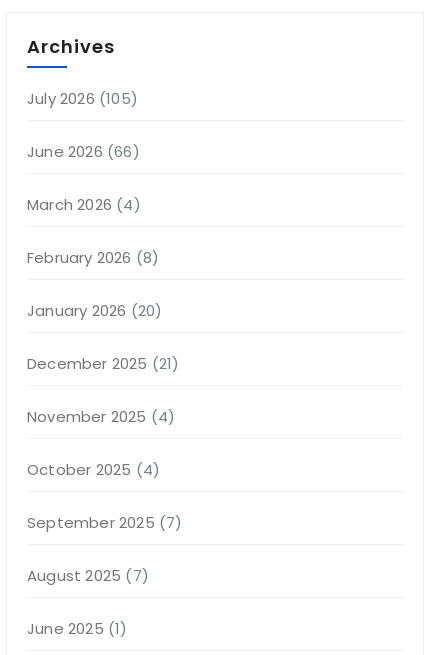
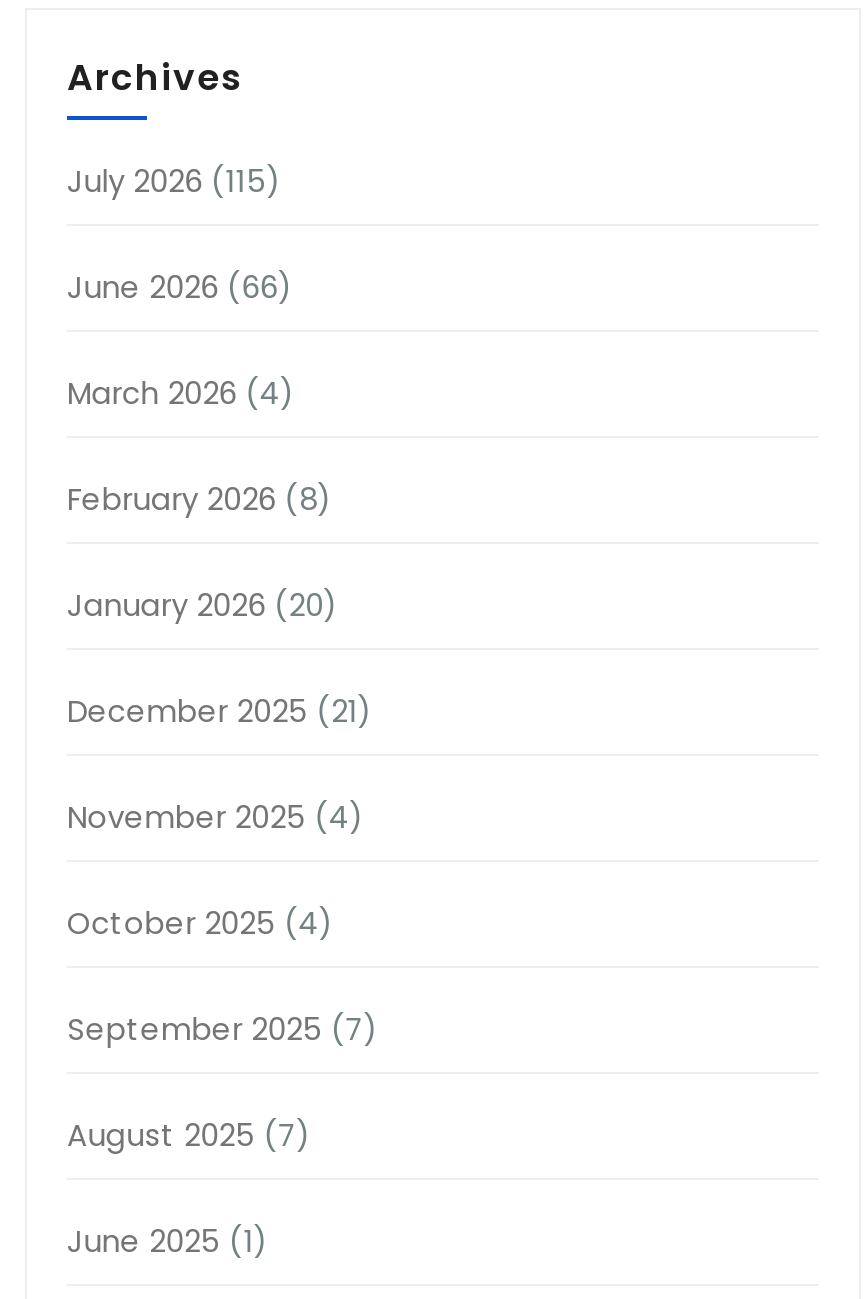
- July 2026 (105)
+ July 2026 (115)
